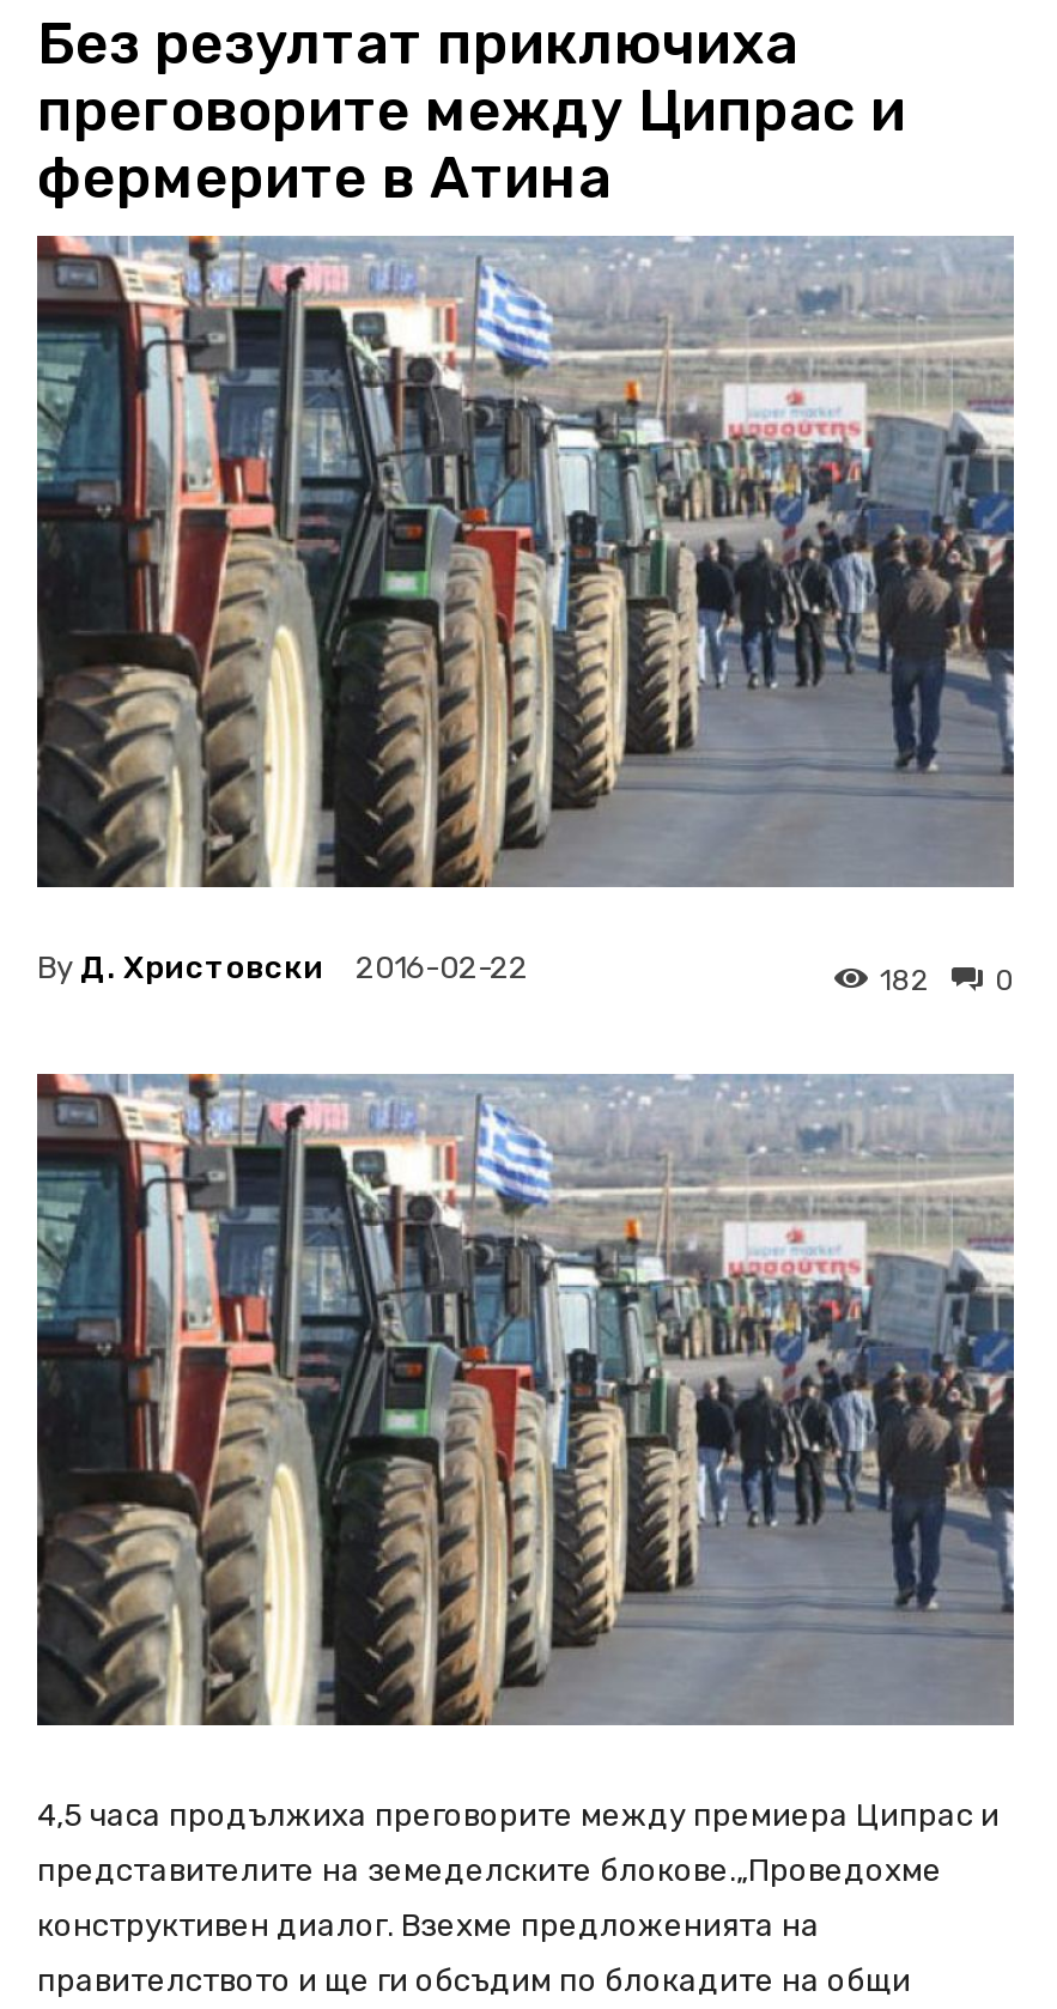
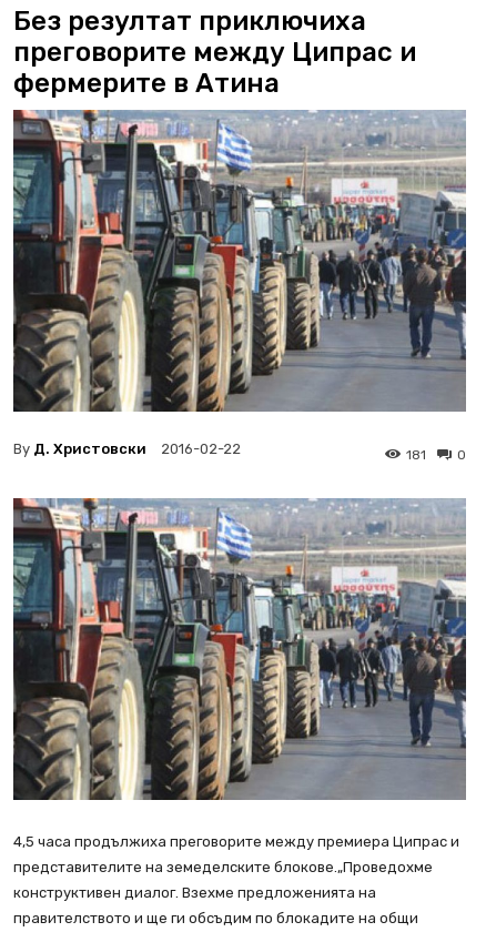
- 182 0
+ 181 0
